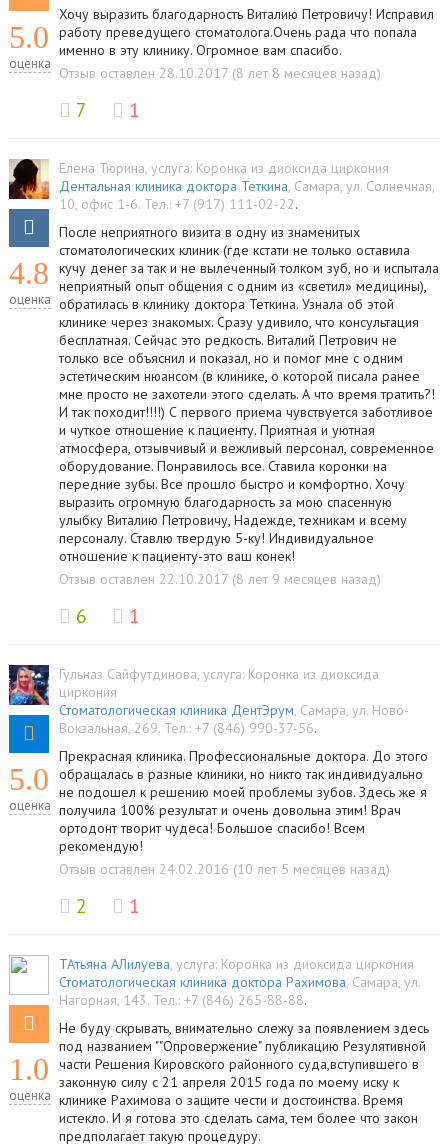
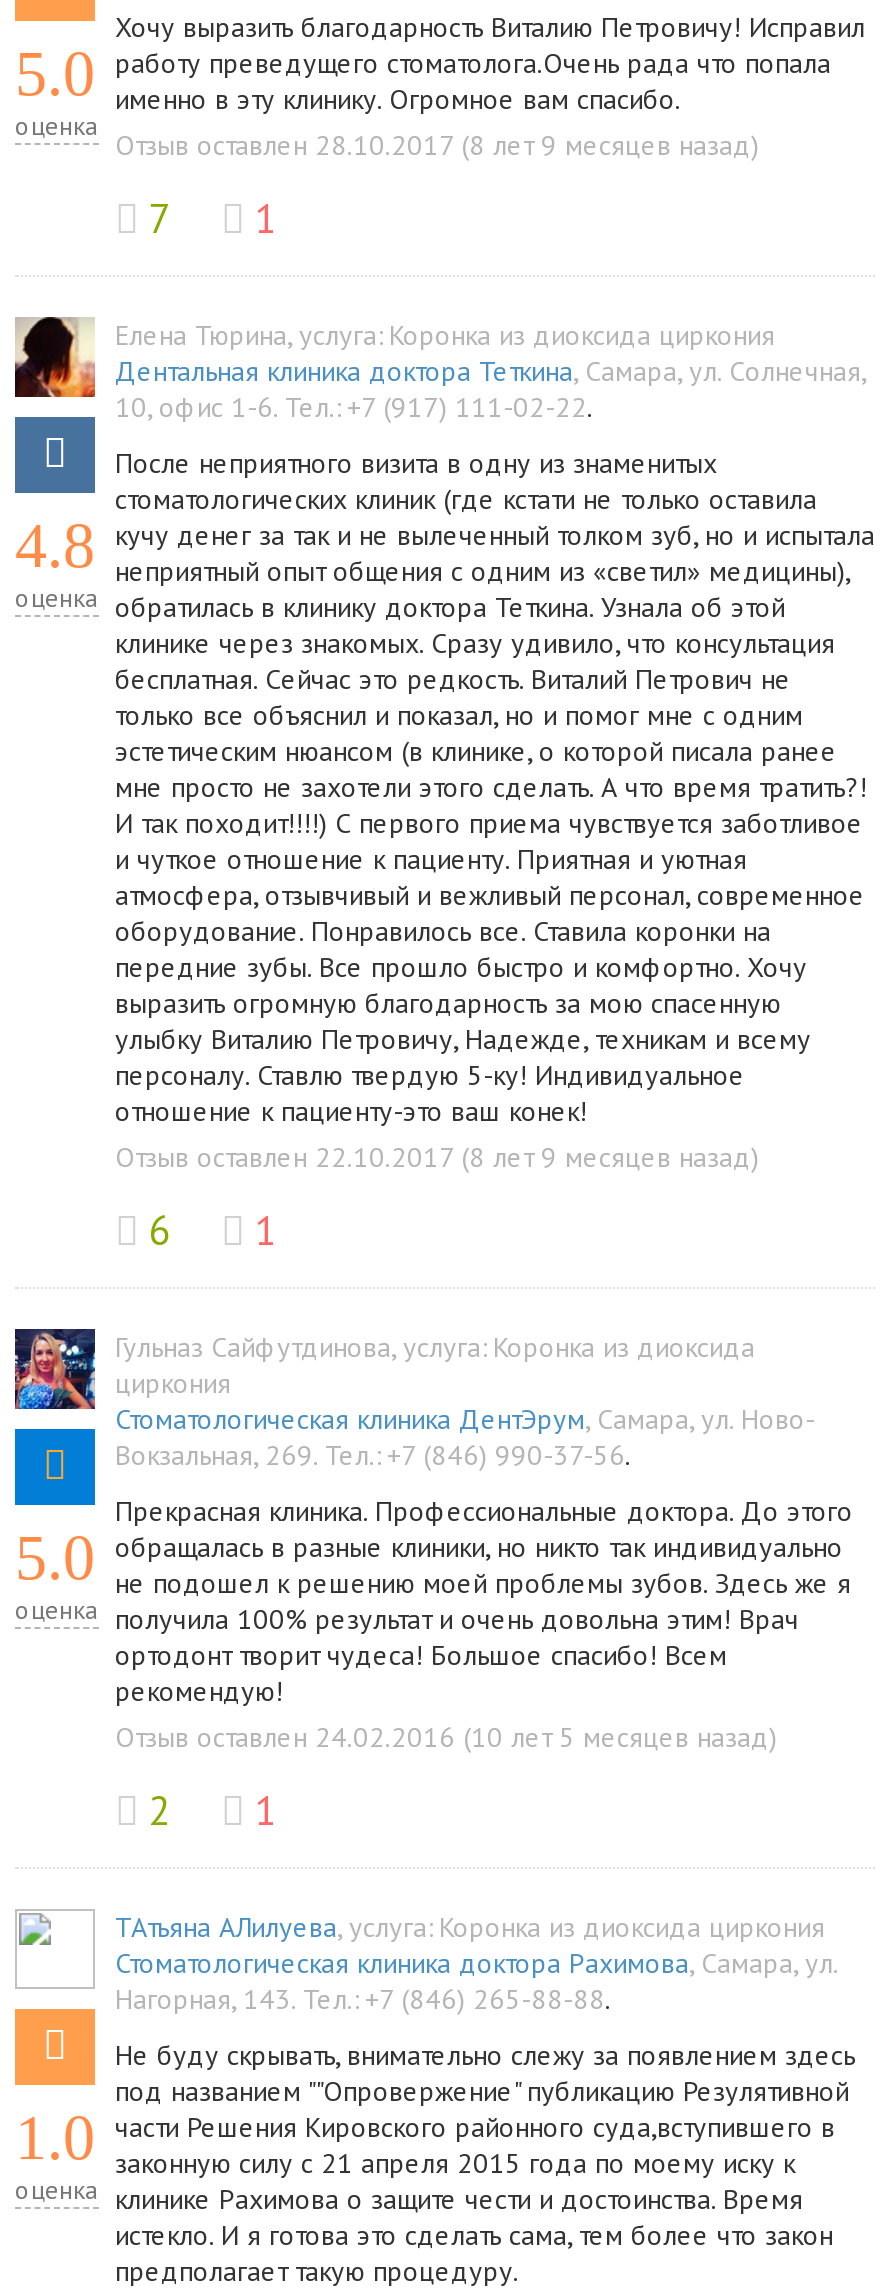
- Отзыв оставлен 28.10.2017 (8 лет 8 месяцев назад)
+ Отзыв оставлен 28.10.2017 (8 лет 9 месяцев назад)
